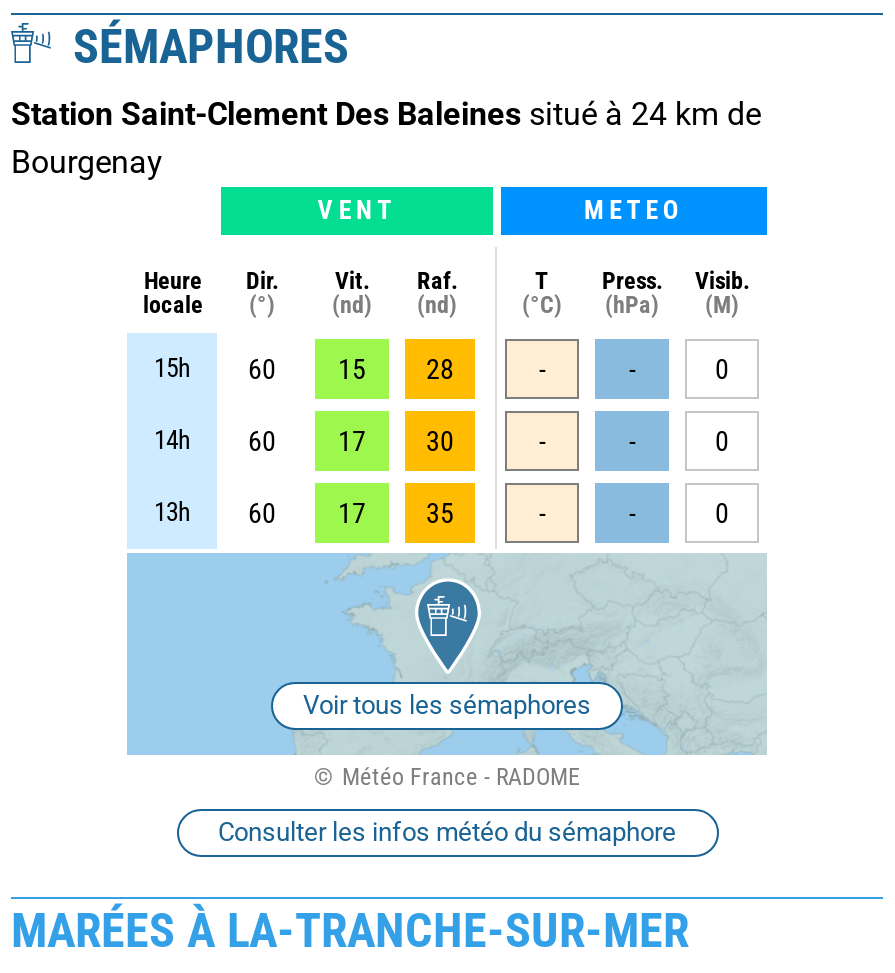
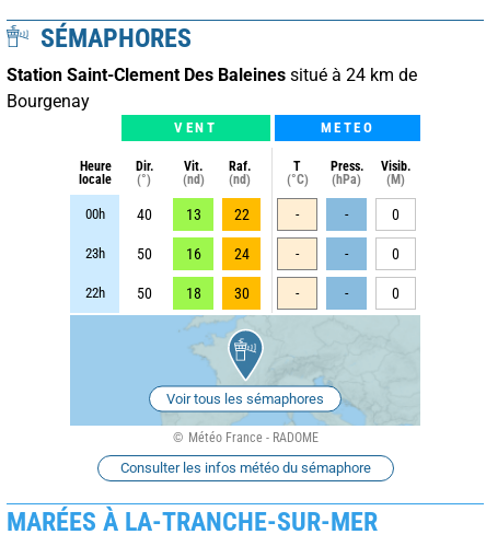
- 15h
- 60
- 15
- 28
+ 00h
+ 40
+ 13
+ 22

- 14h
- 60
- 17
- 30
+ 23h
+ 50
+ 16
+ 24

- 13h
- 60
- 17
- 35
+ 22h
+ 50
+ 18
+ 30
